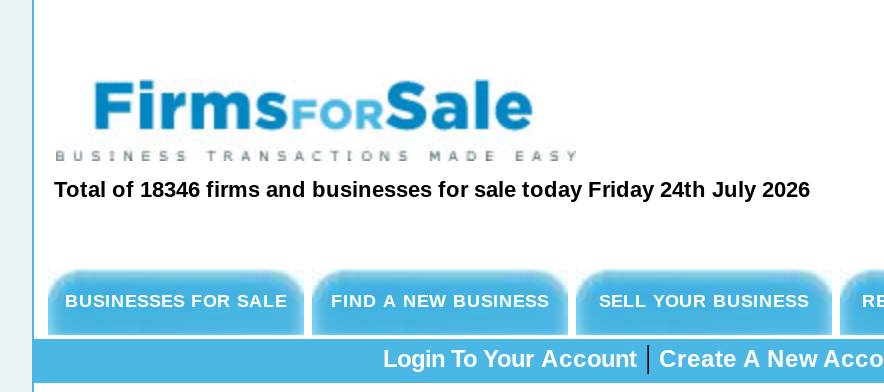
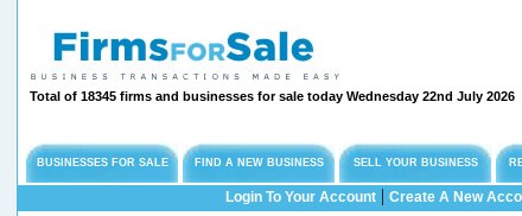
- Total of 18346 firms and businesses for sale today Friday 24th July 2026
+ Total of 18345 firms and businesses for sale today Wednesday 22nd July 2026
